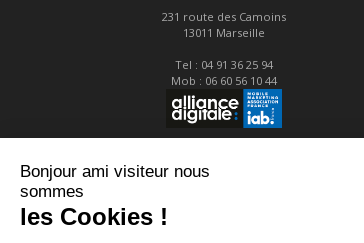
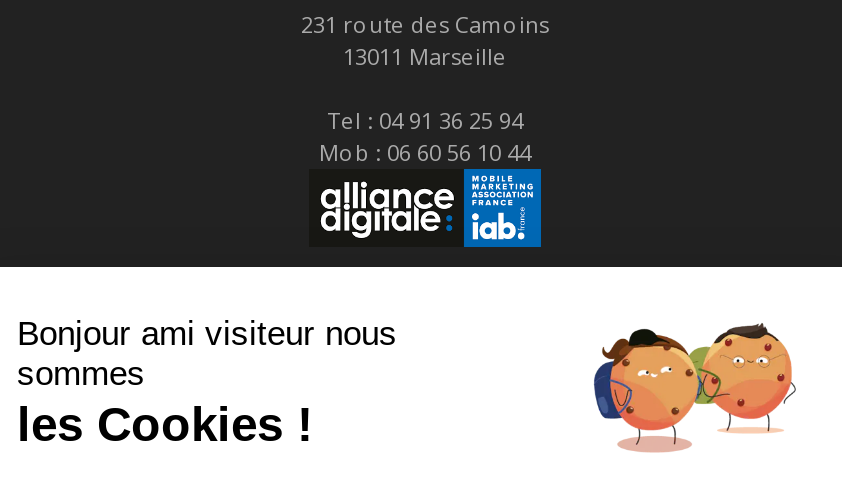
+ [image]
